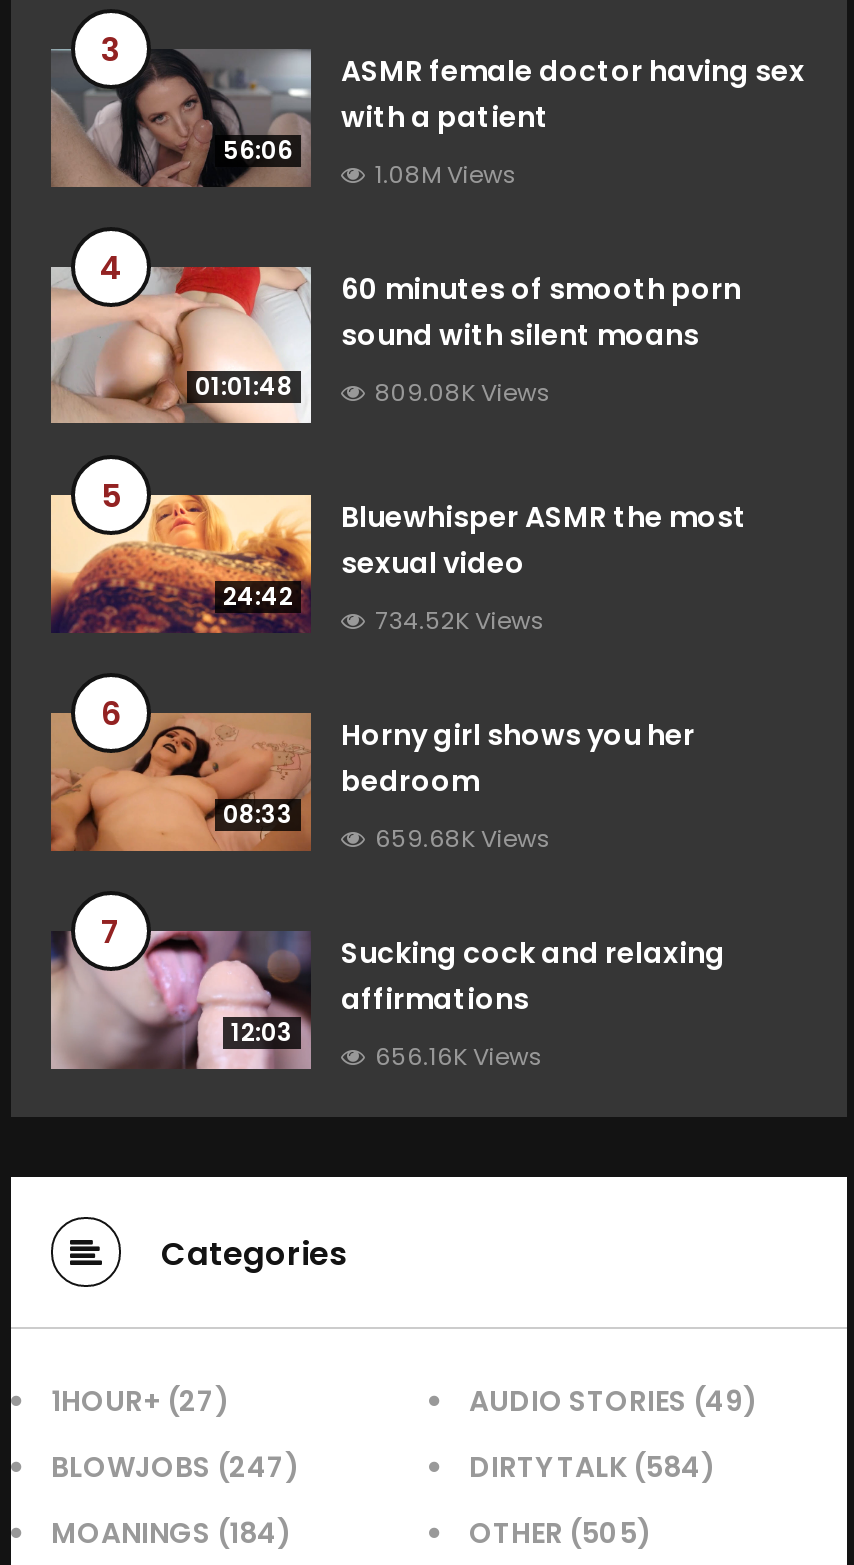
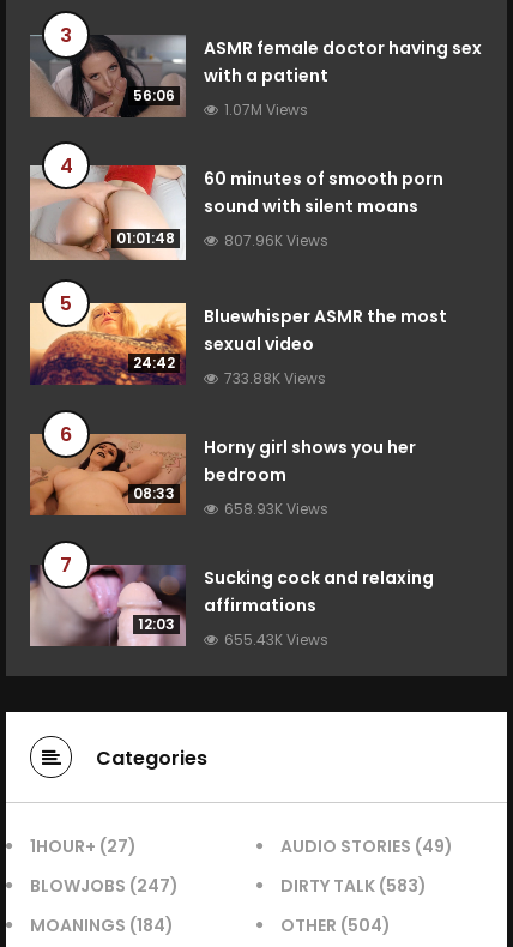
- 1.08M Views
+ 1.07M Views

- 809.08K Views
+ 807.96K Views

- 734.52K Views
+ 733.88K Views

- 659.68K Views
+ 658.93K Views

- 656.16K Views
+ 655.43K Views

- DIRTY TALK (584)
+ DIRTY TALK (583)

- OTHER (505)
+ OTHER (504)
